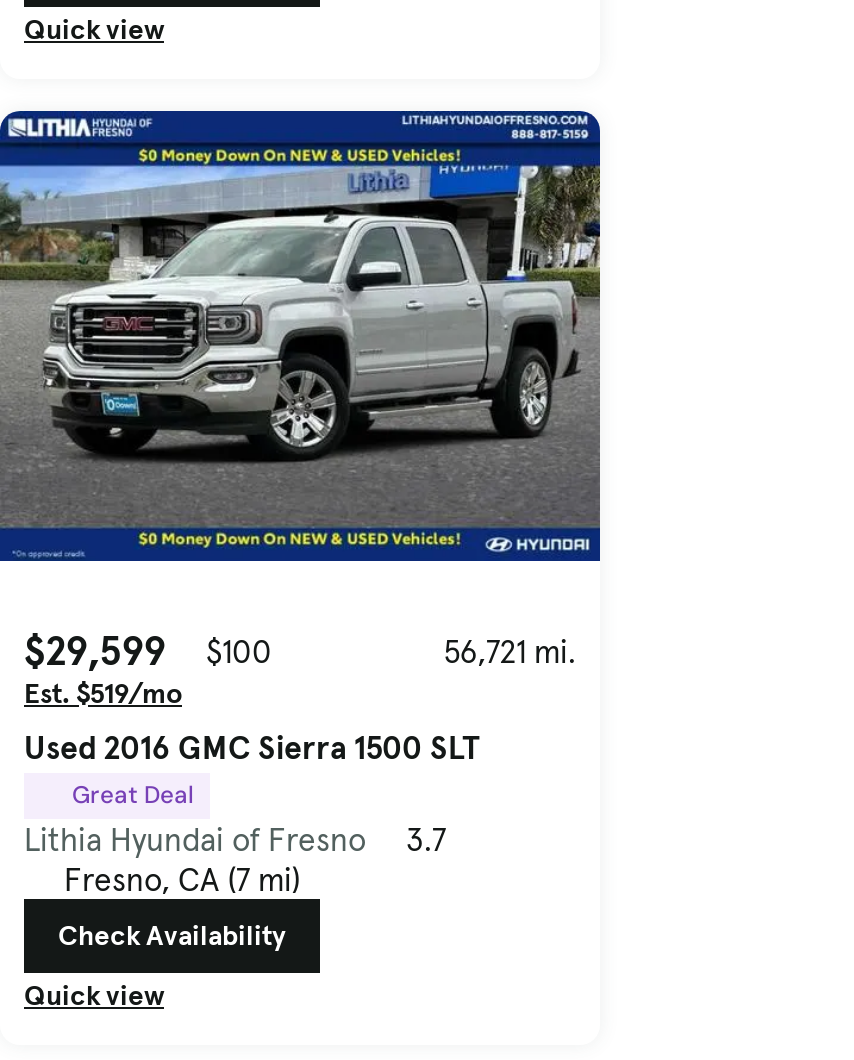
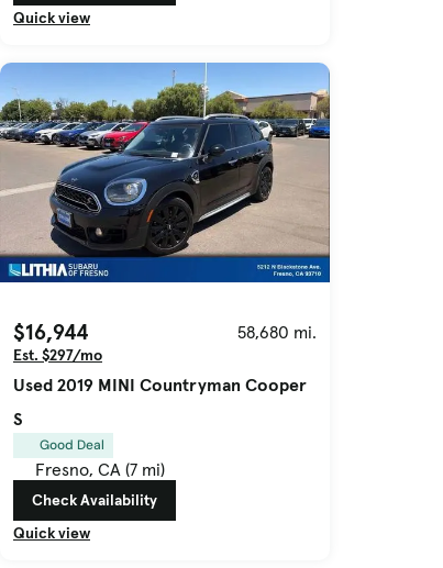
- [image]
- $29,599
- $100
- 56,721 mi.
- Est. $519/mo
- Used 2016 GMC Sierra 1500 SLT
- Great Deal
- Lithia Hyundai of Fresno
- 3.7
+ [image]
+ $16,944
+ 58,680 mi.
+ Est. $297/mo
+ Used 2019 MINI Countryman Cooper
+ S
+ Good Deal
